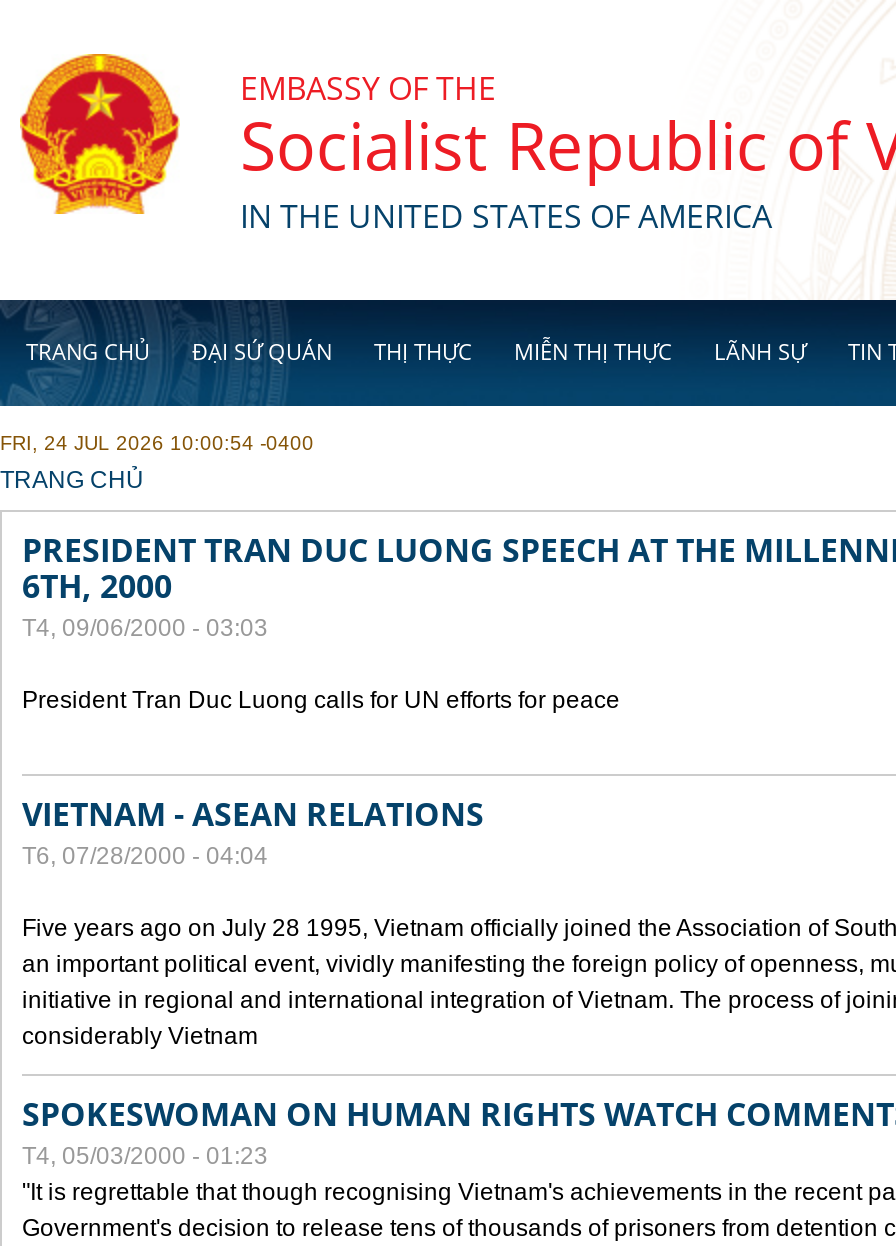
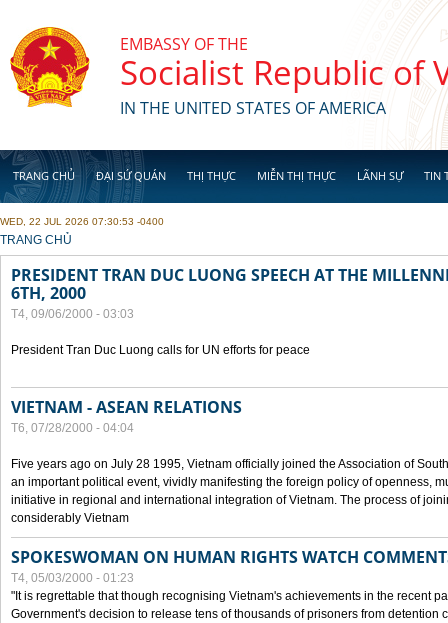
- FRI, 24 JUL 2026 10:00:54 -0400
+ WED, 22 JUL 2026 07:30:53 -0400
